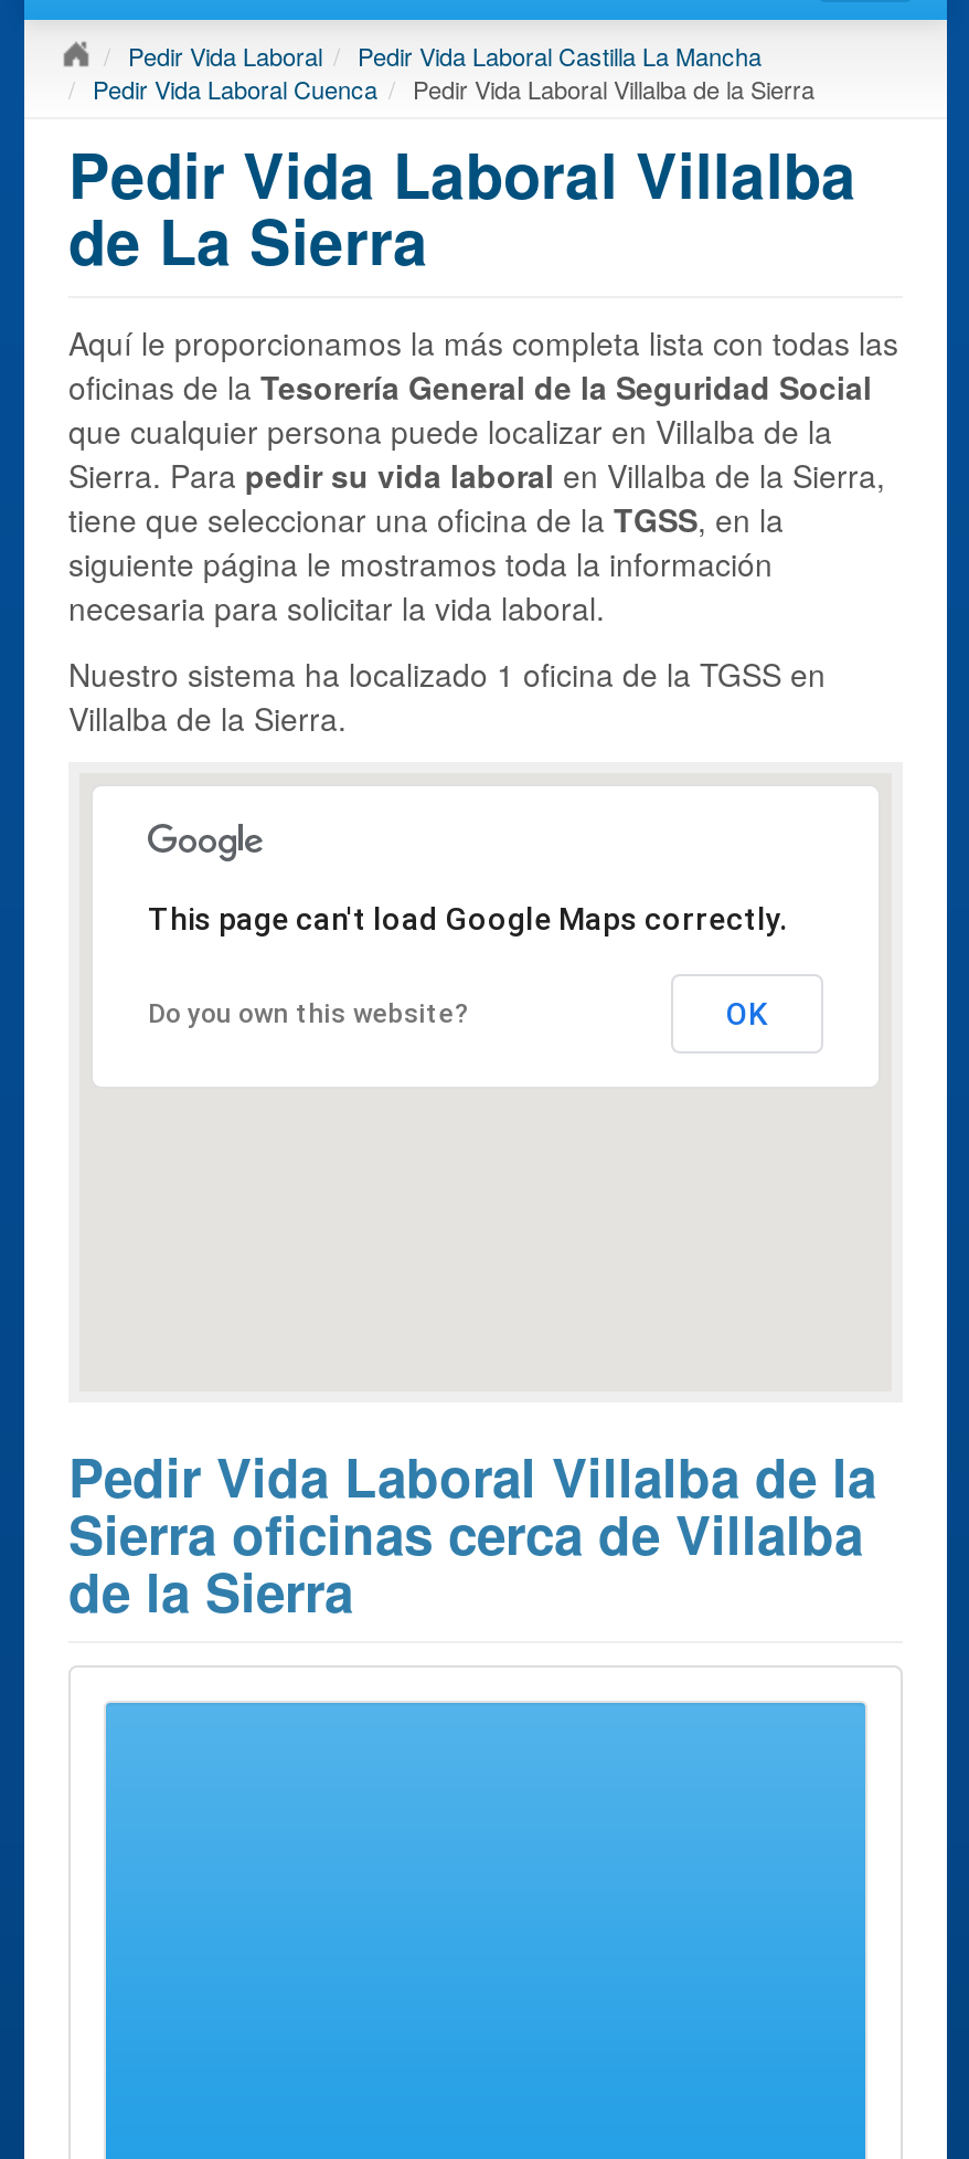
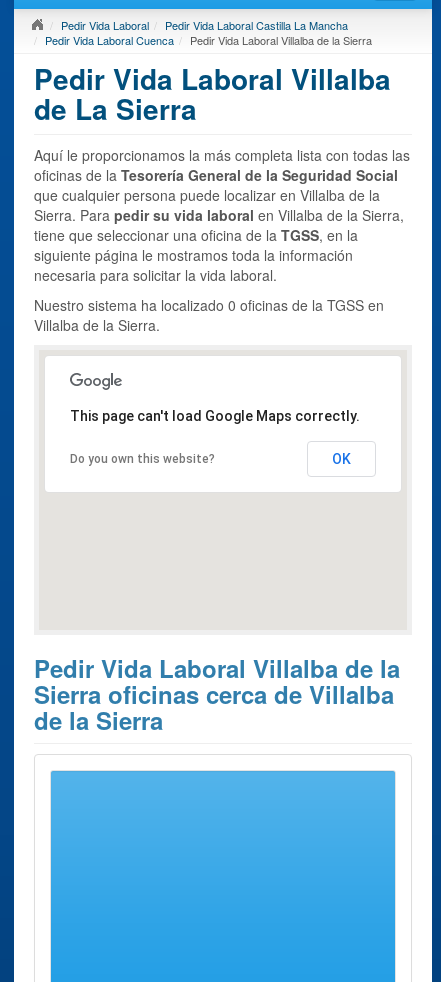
- Nuestro sistema ha localizado 1 oficina de la TGSS en
+ Nuestro sistema ha localizado 0 oficinas de la TGSS en
